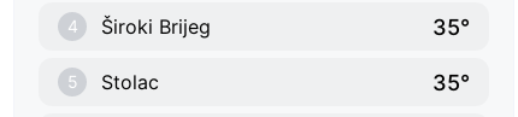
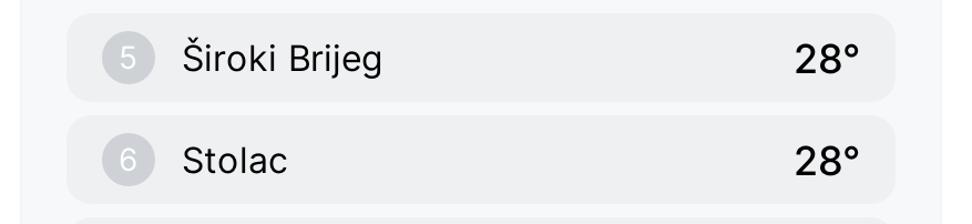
- 4 Široki Brijeg
+ 5 Široki Brijeg

- 35°
+ 28°

- 5 Stolac
+ 6 Stolac

- 35°
+ 28°
